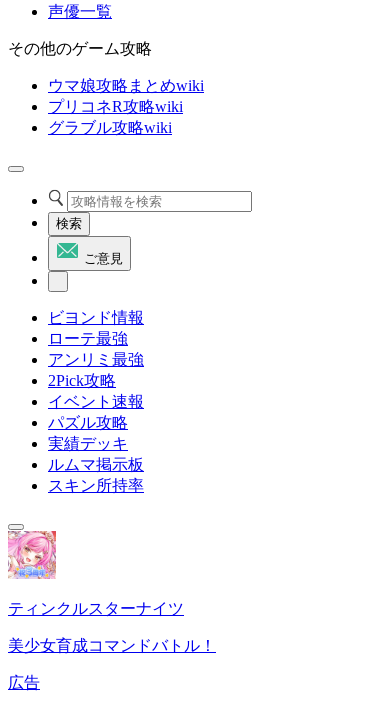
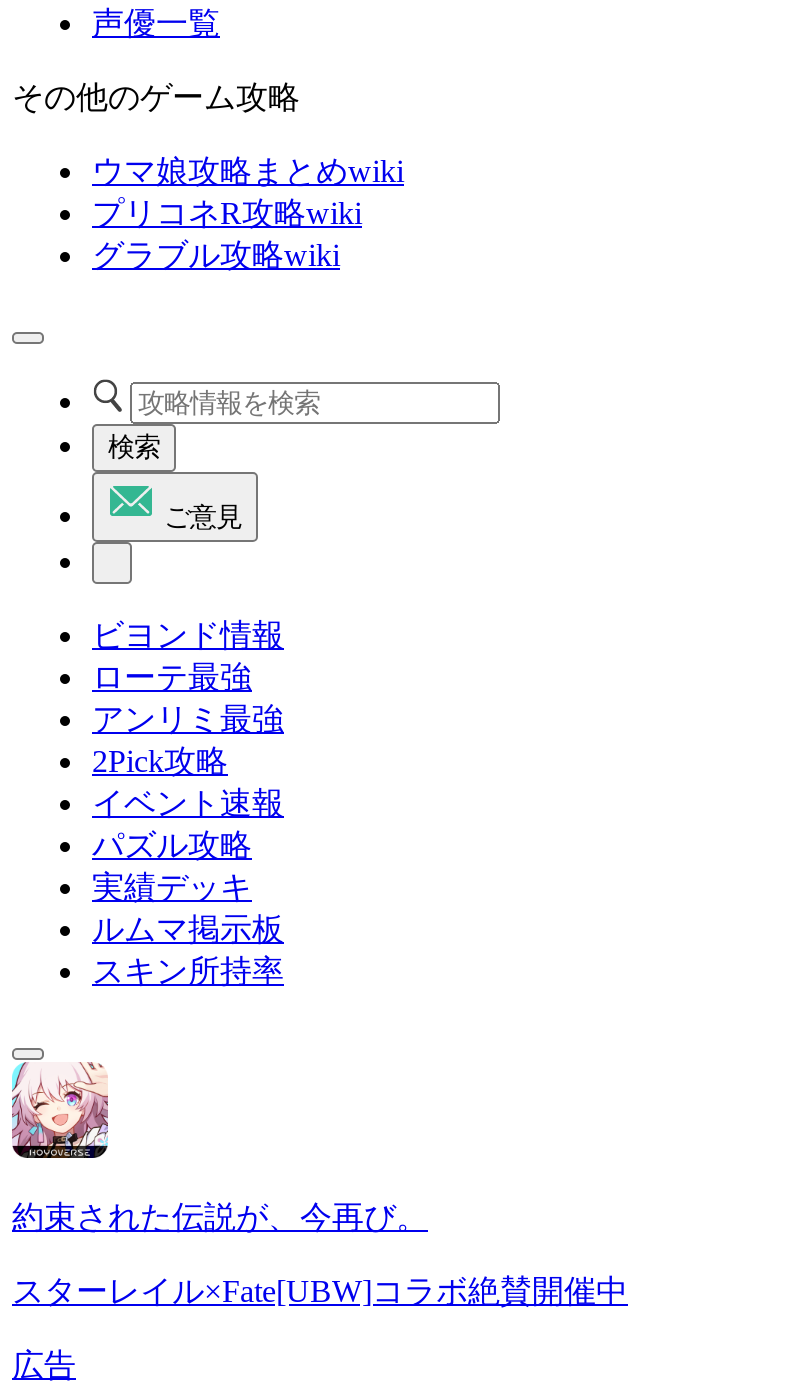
- [image]
- ティンクルスターナイツ
+ [image]
+ 約束された伝説が、今再び。

- 美少女育成コマンドバトル！
+ スターレイル×Fate[UBW]コラボ絶賛開催中
